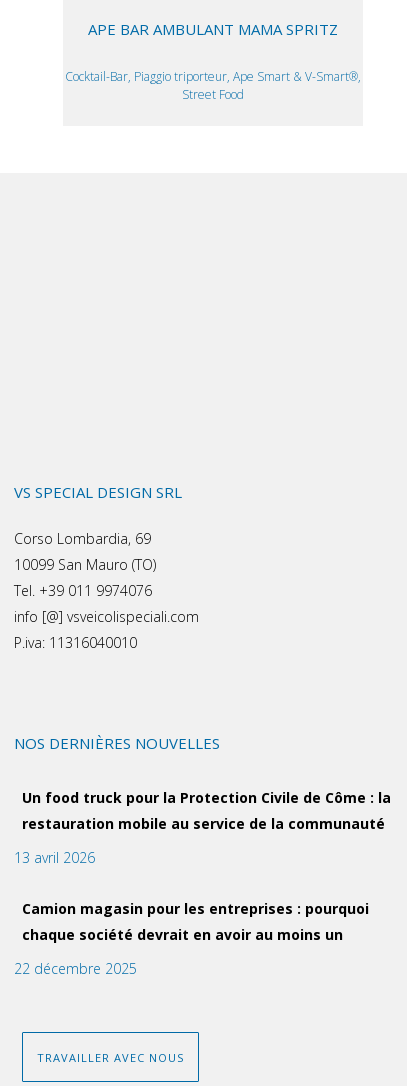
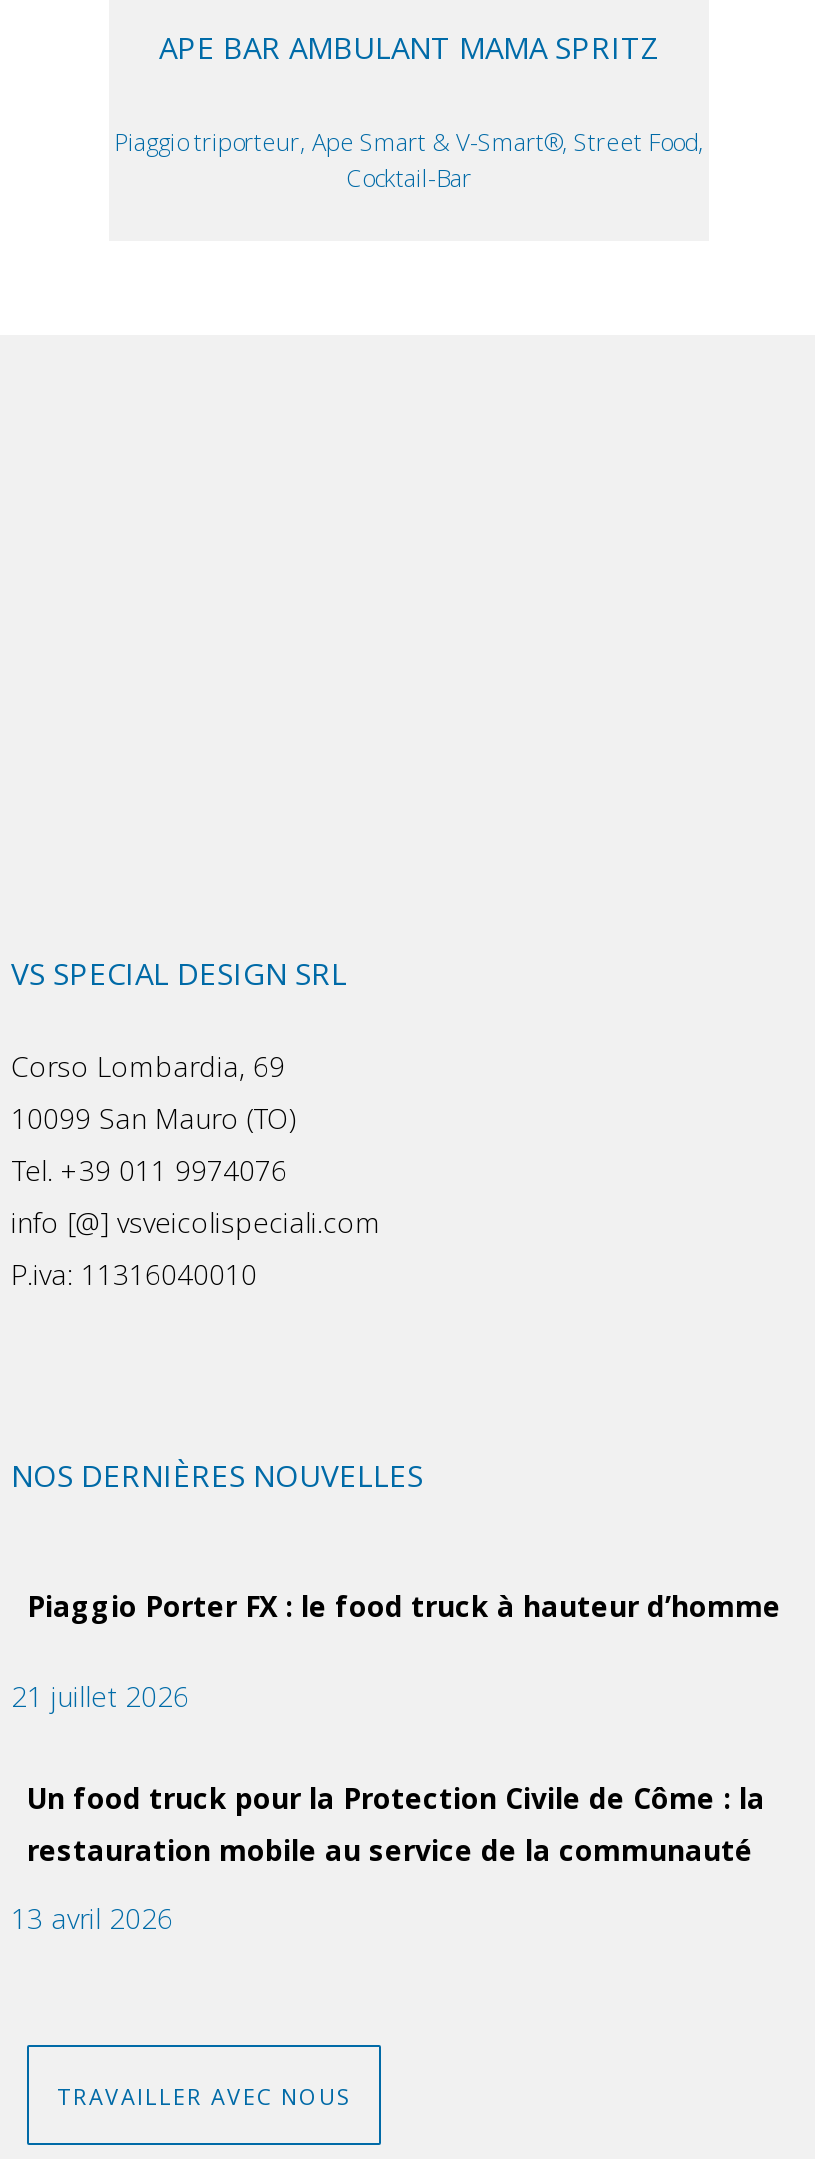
- Cocktail-Bar, Piaggio triporteur, Ape Smart & V-Smart®,
- Street Food
+ Piaggio triporteur, Ape Smart & V-Smart®, Street Food,
+ Cocktail-Bar

+ Piaggio Porter FX : le food truck à hauteur d’homme
+ 21 juillet 2026

moved down: Un food truck pour la Protection Civile de Côme : la | restauration mobile au service de la communauté | 13 avril 2026

- Camion magasin pour les entreprises : pourquoi
- chaque société devrait en avoir au moins un
- 22 décembre 2025
